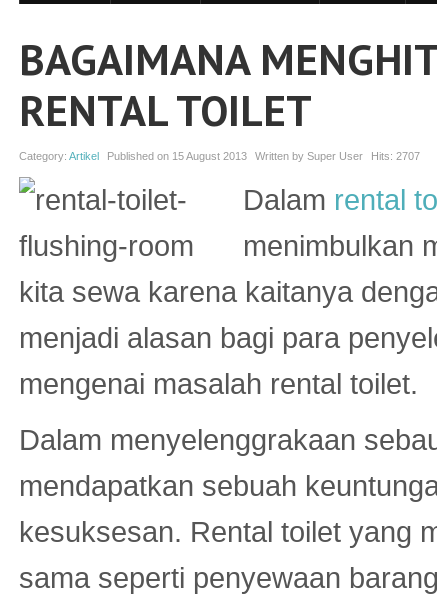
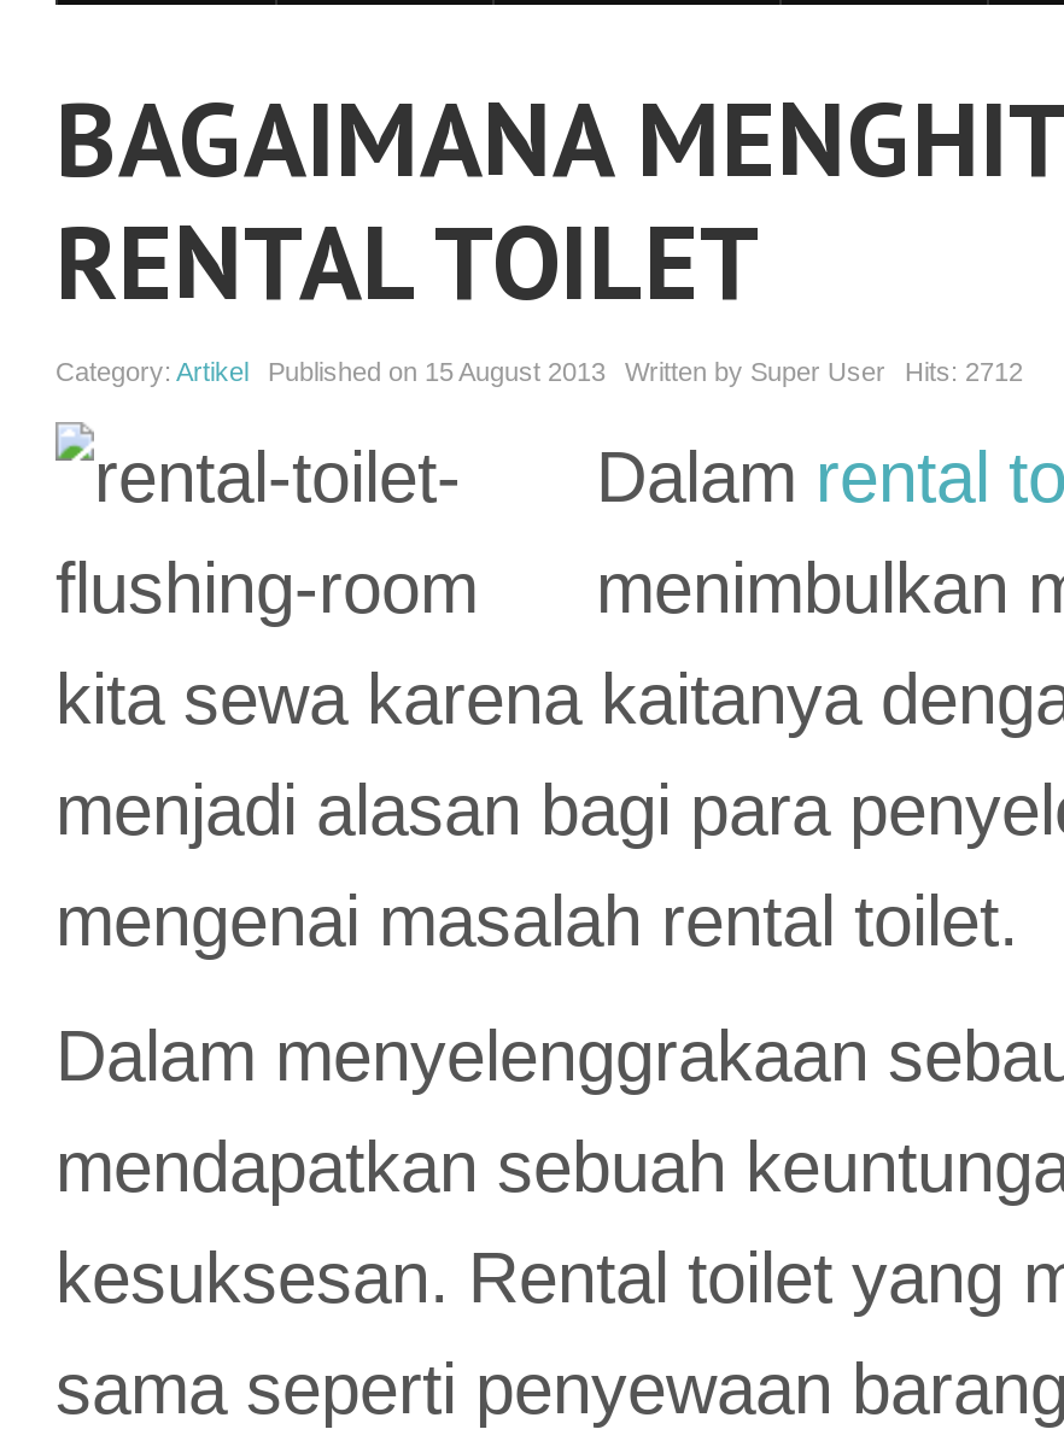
- Category: Artikel Published on 15 August 2013 Written by Super User Hits: 2707
+ Category: Artikel Published on 15 August 2013 Written by Super User Hits: 2712
